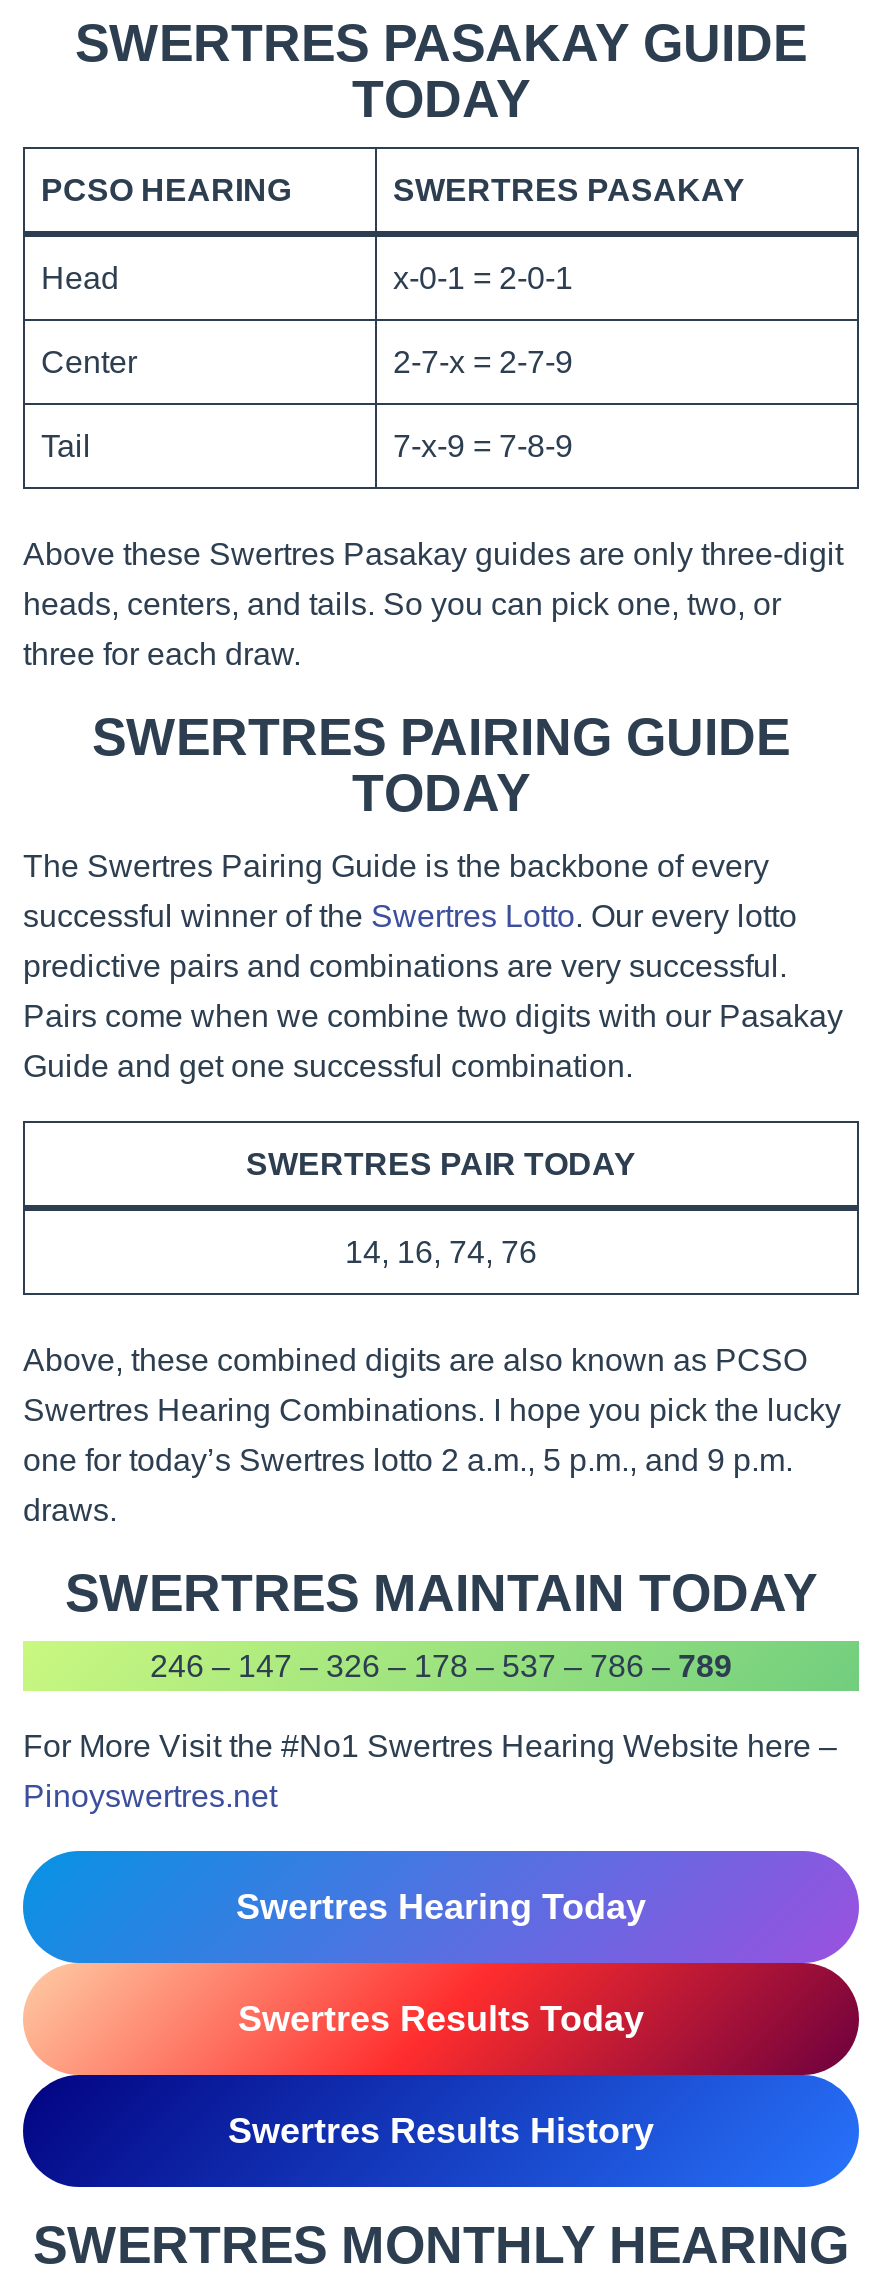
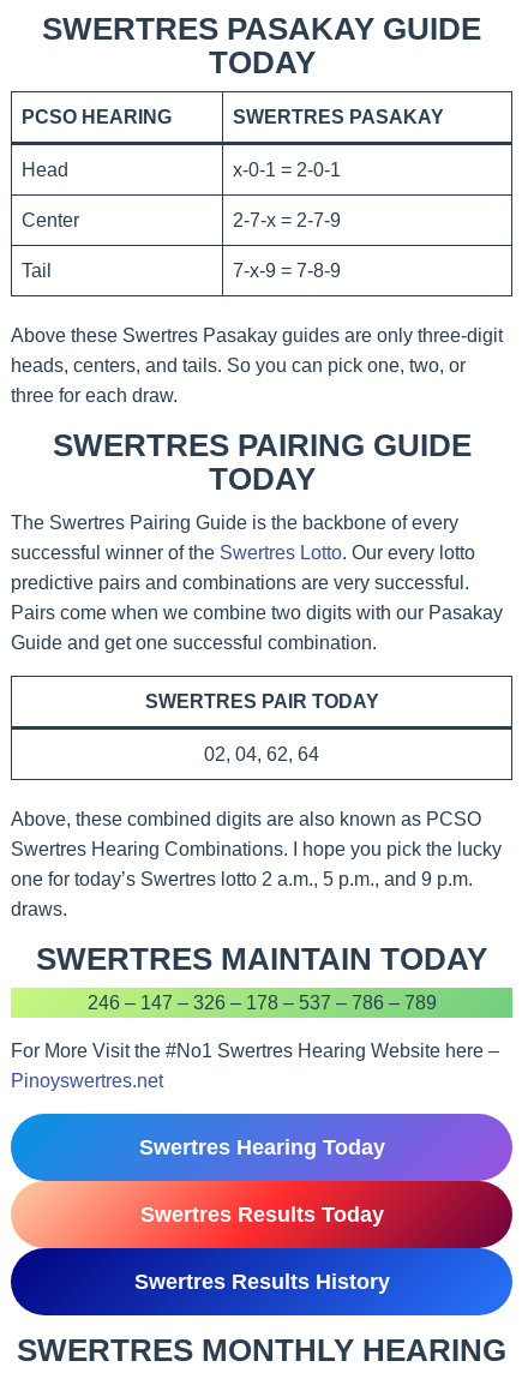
- 14, 16, 74, 76
+ 02, 04, 62, 64
